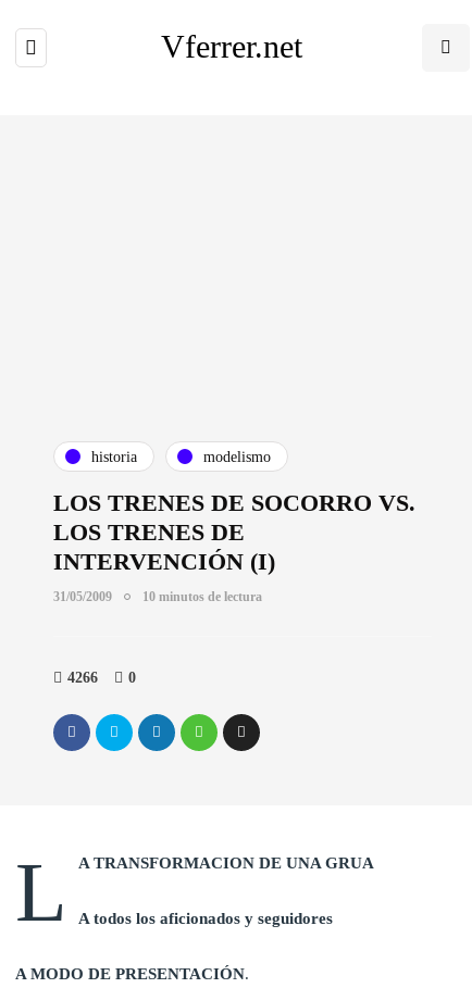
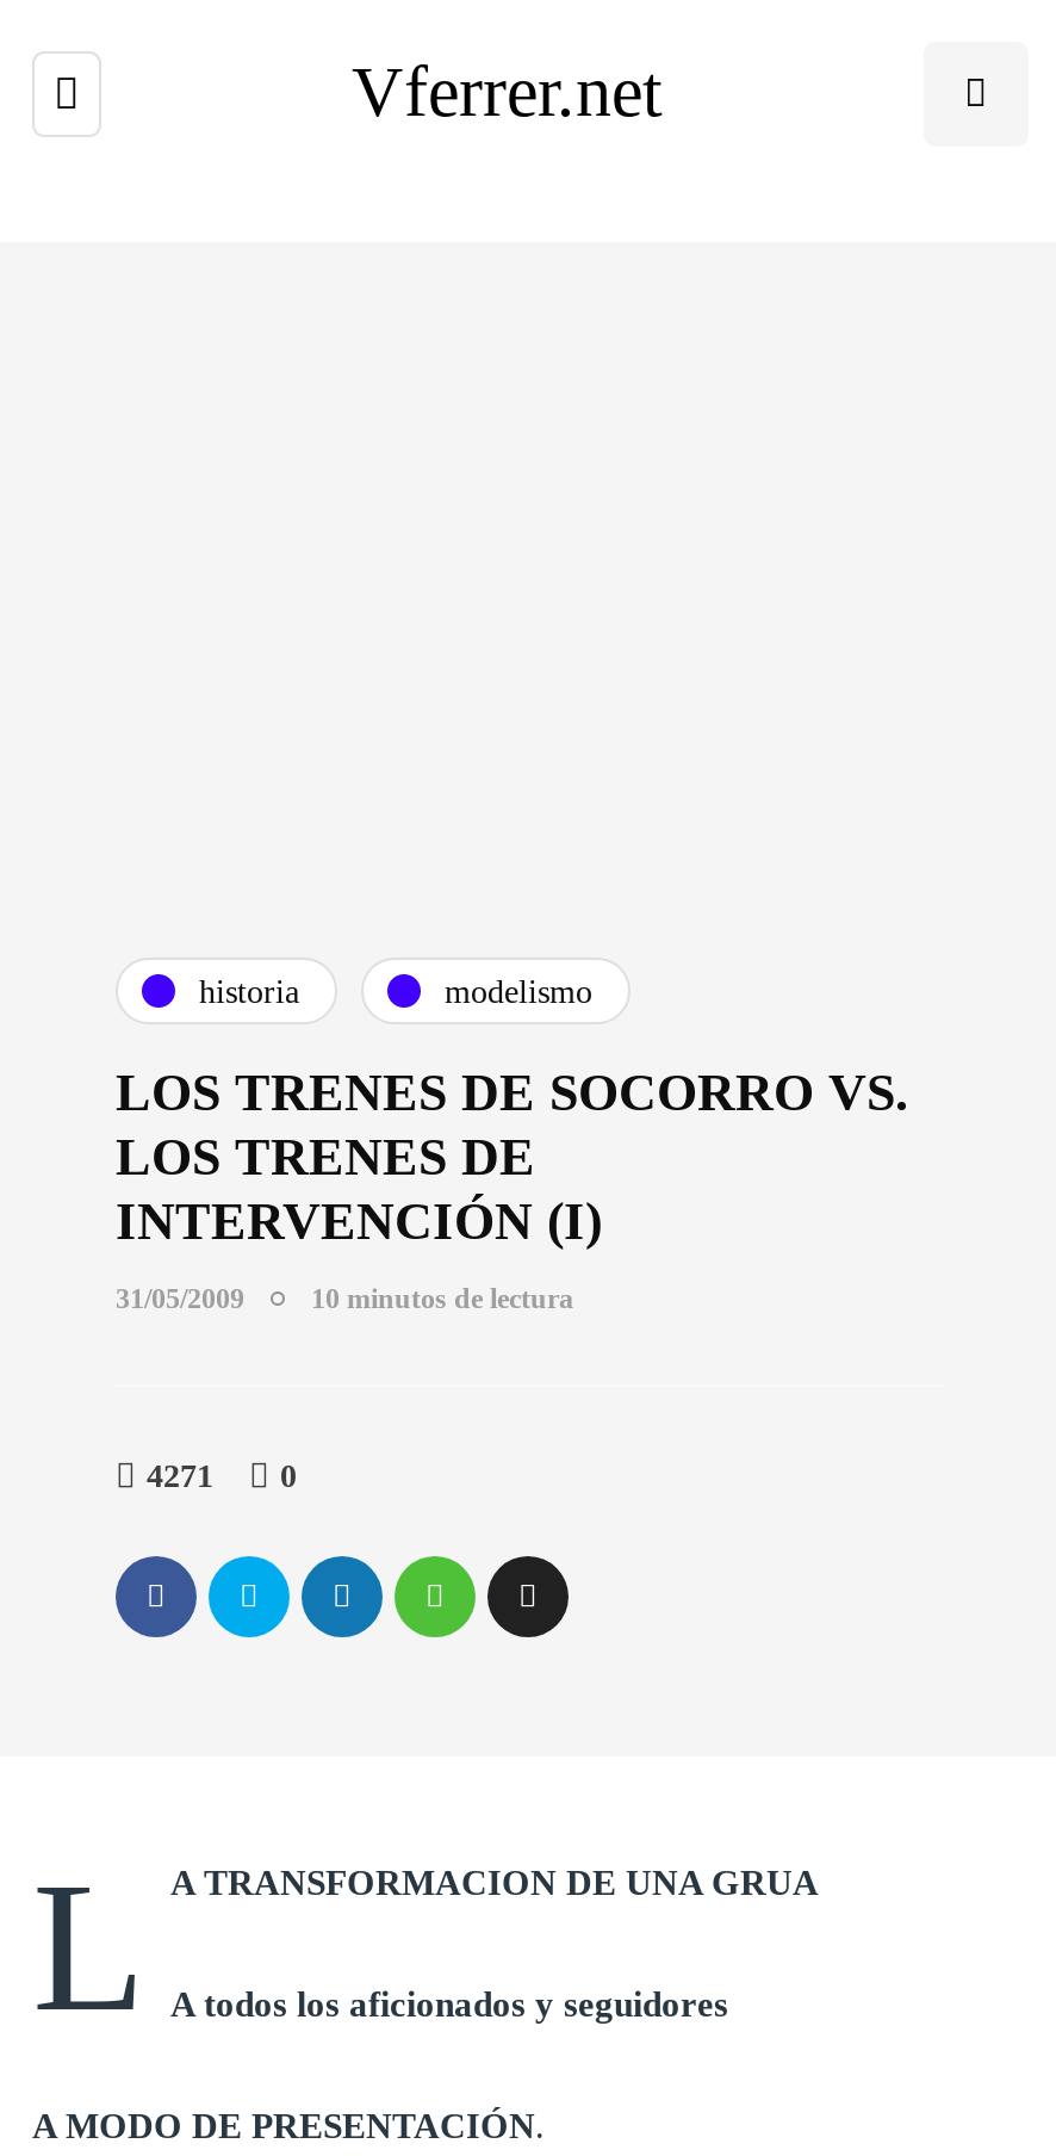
- 4266 0
+ 4271 0
